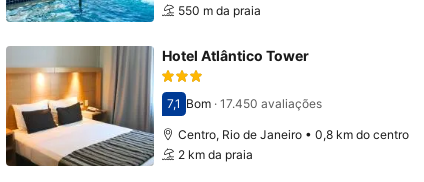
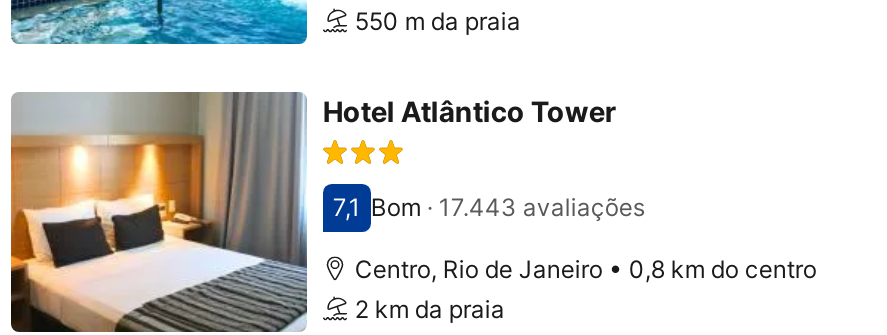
- 7,1 Bom · 17.450 avaliações
+ 7,1 Bom · 17.443 avaliações
